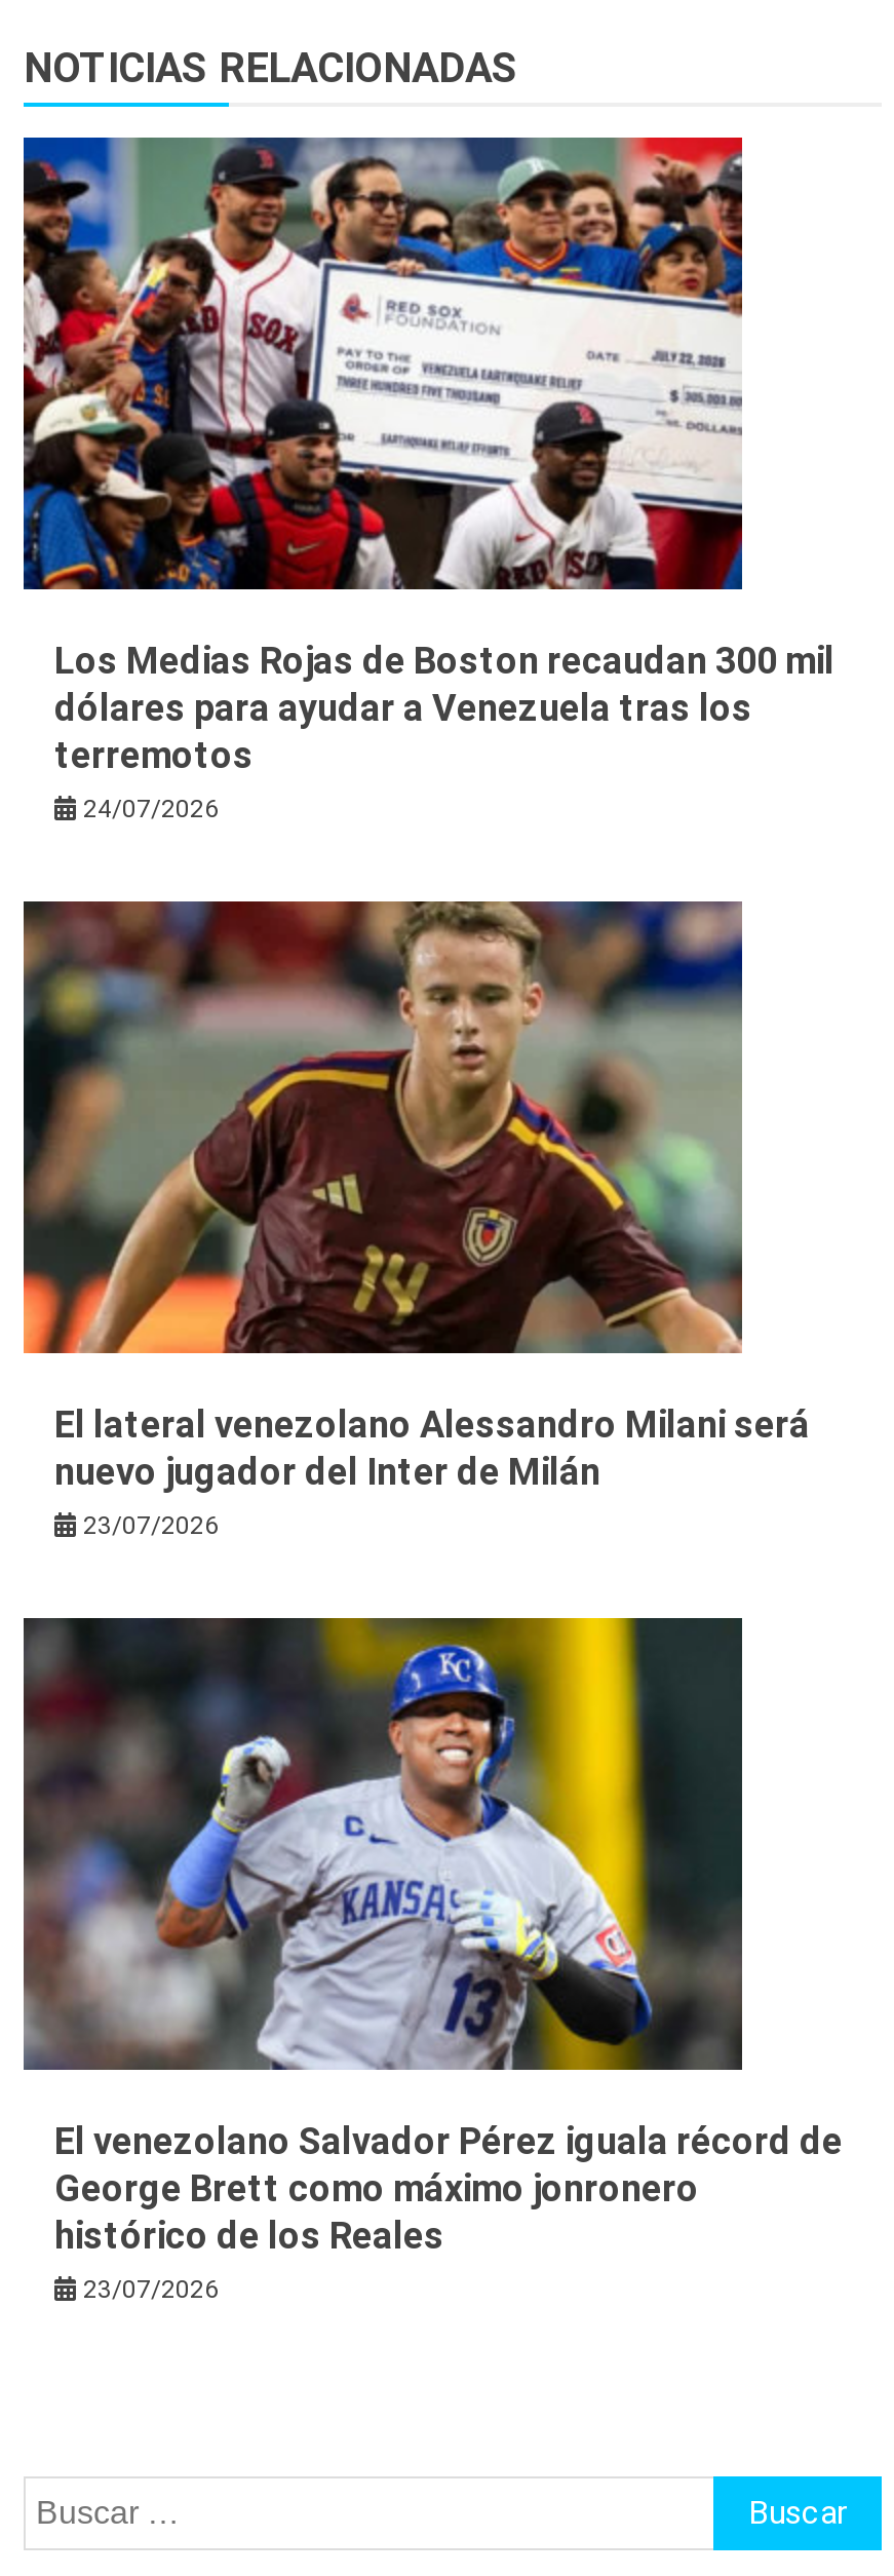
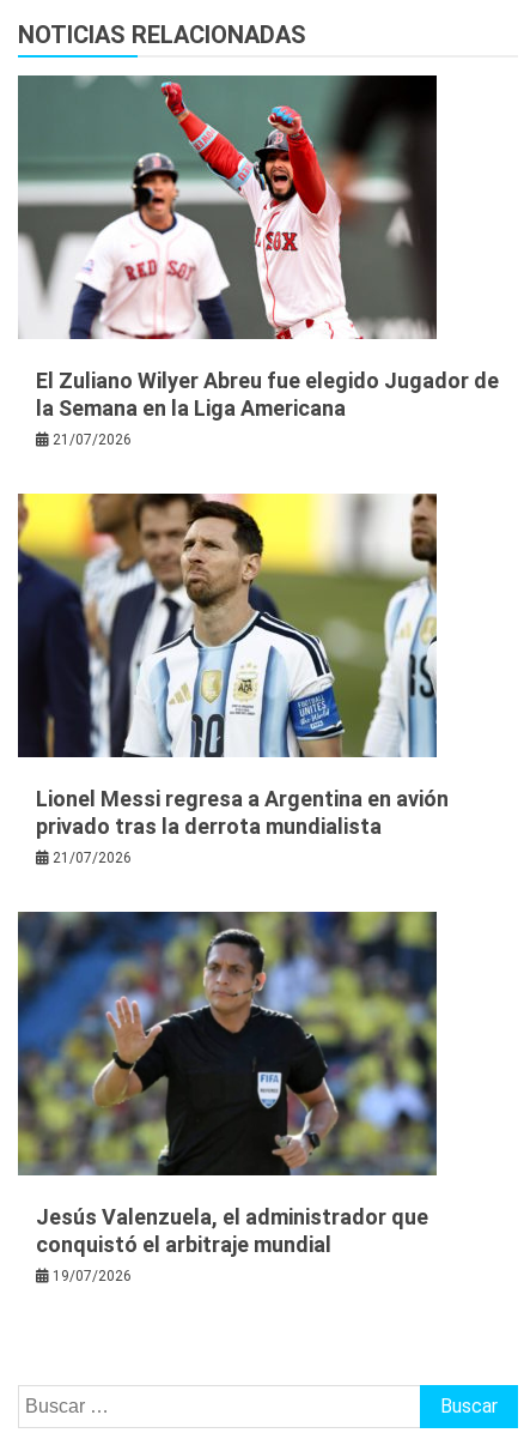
- [image]
+ [image]

- Los Medias Rojas de Boston recaudan 300 mil
- dólares para ayudar a Venezuela tras los
- terremotos
- 24/07/2026
+ El Zuliano Wilyer Abreu fue elegido Jugador de
+ la Semana en la Liga Americana
+ 21/07/2026

- [image]
- El lateral venezolano Alessandro Milani será
- nuevo jugador del Inter de Milán
- 23/07/2026
+ [image]
+ Lionel Messi regresa a Argentina en avión
+ privado tras la derrota mundialista
+ 21/07/2026

- [image]
- El venezolano Salvador Pérez iguala récord de
- George Brett como máximo jonronero
- histórico de los Reales
- 23/07/2026
+ [image]
+ Jesús Valenzuela, el administrador que
+ conquistó el arbitraje mundial
+ 19/07/2026
